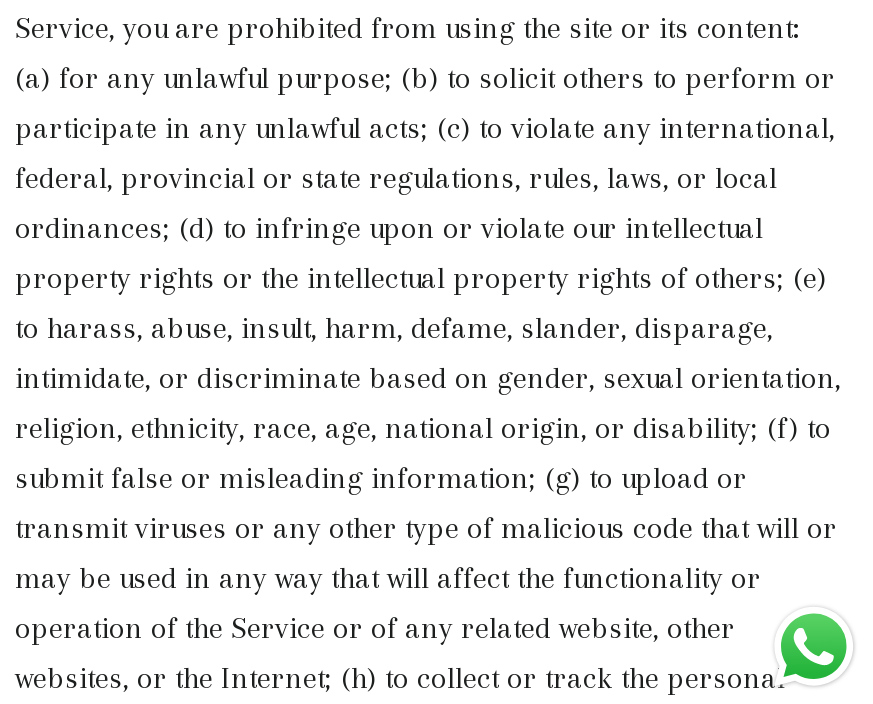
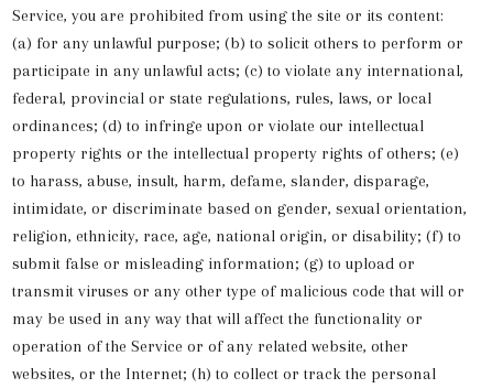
- [image]
